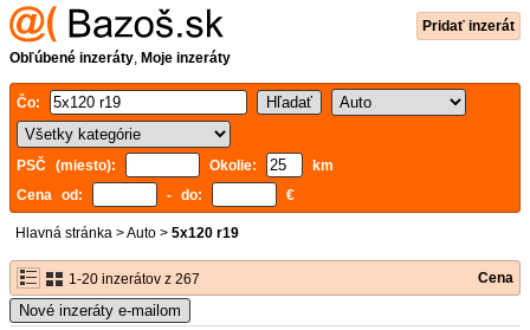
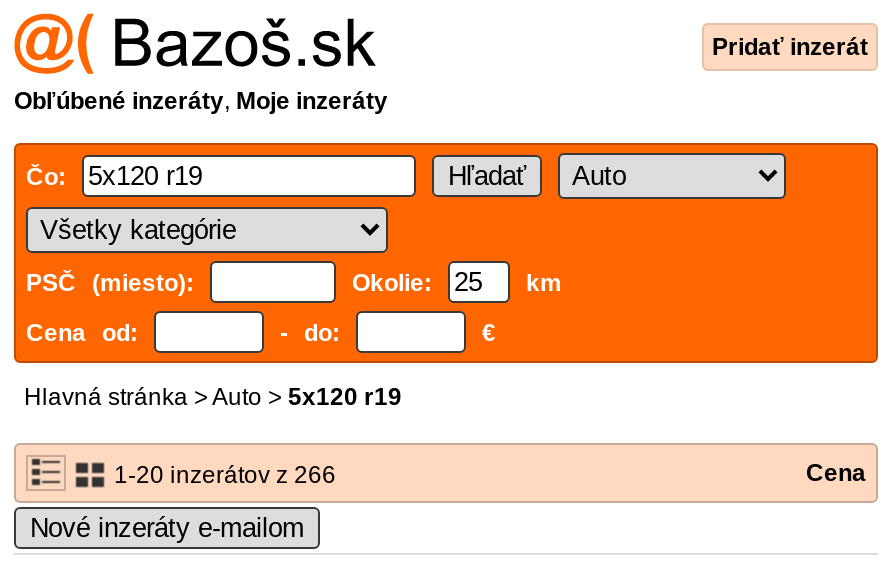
- 1-20 inzerátov z 267
+ 1-20 inzerátov z 266
